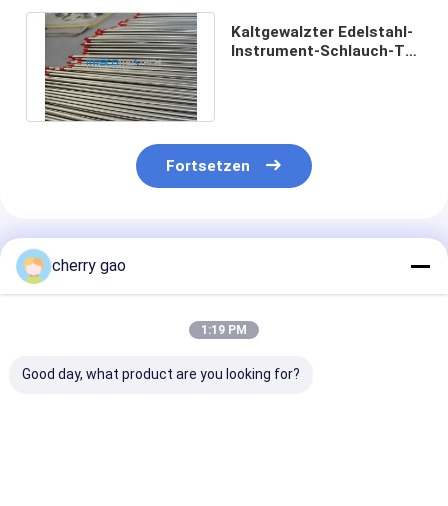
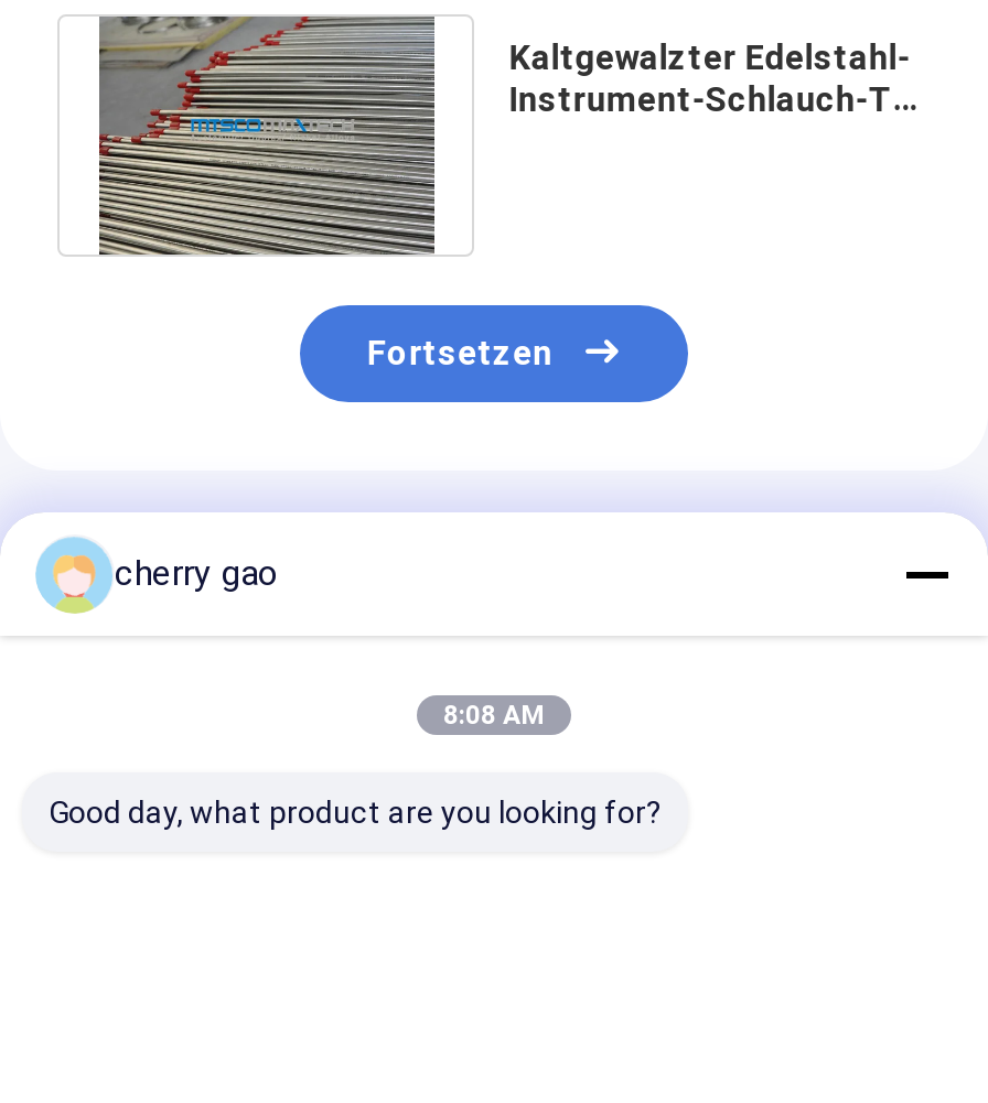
- 1:19 PM
+ 8:08 AM
